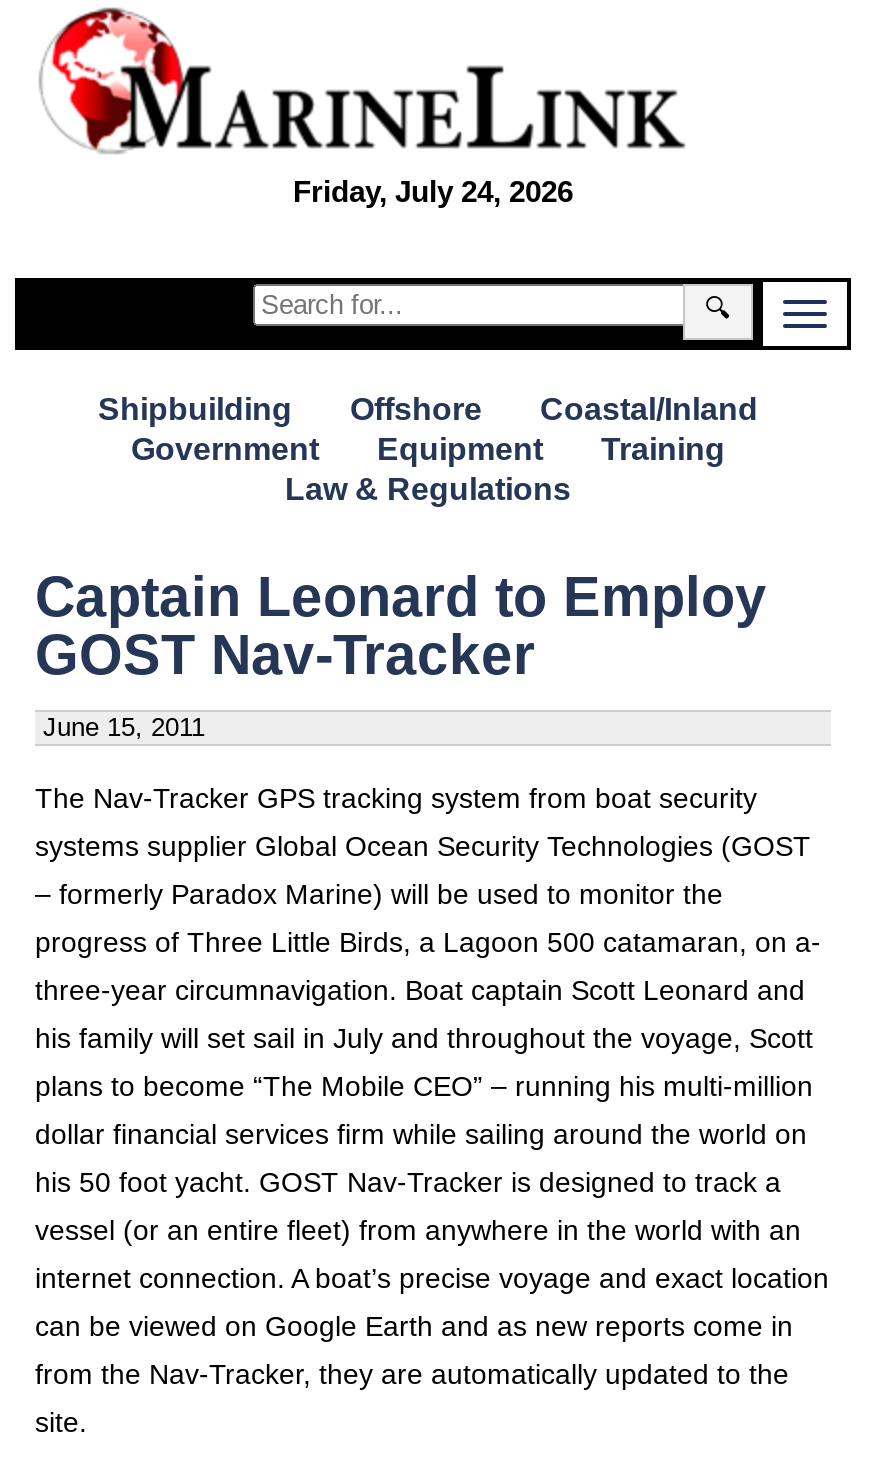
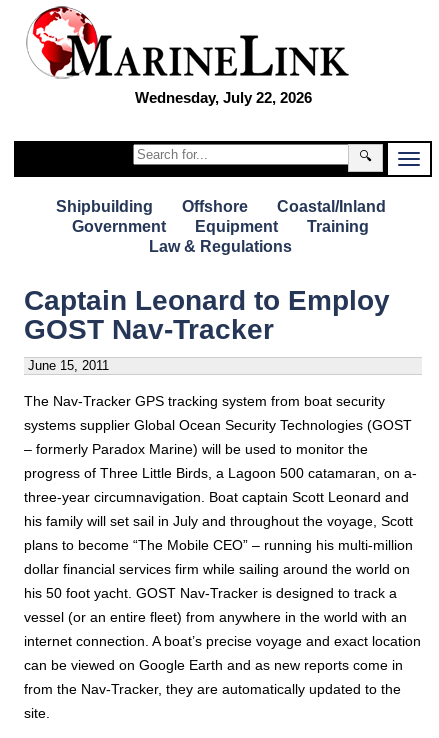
- Friday, July 24, 2026
+ Wednesday, July 22, 2026
